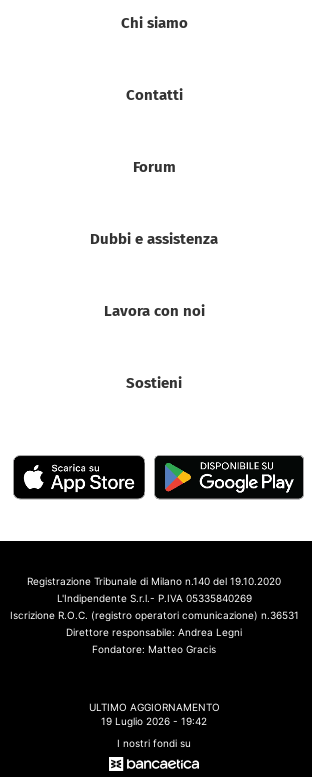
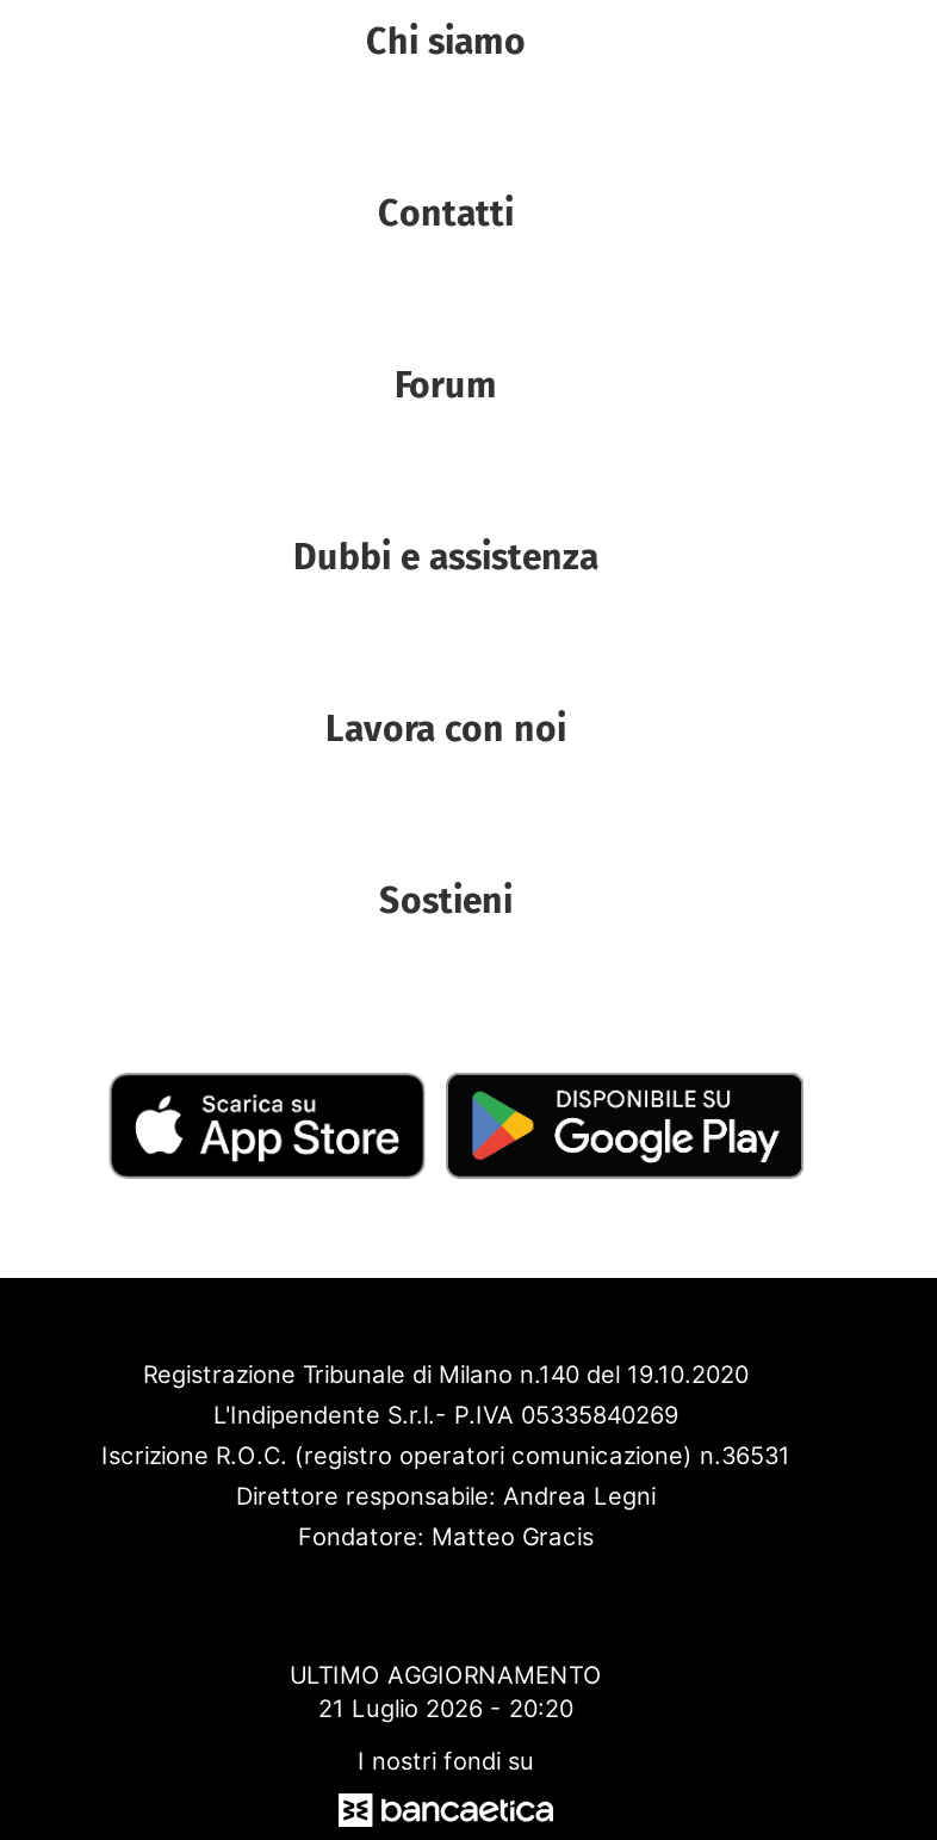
- 19 Luglio 2026 - 19:42
+ 21 Luglio 2026 - 20:20
